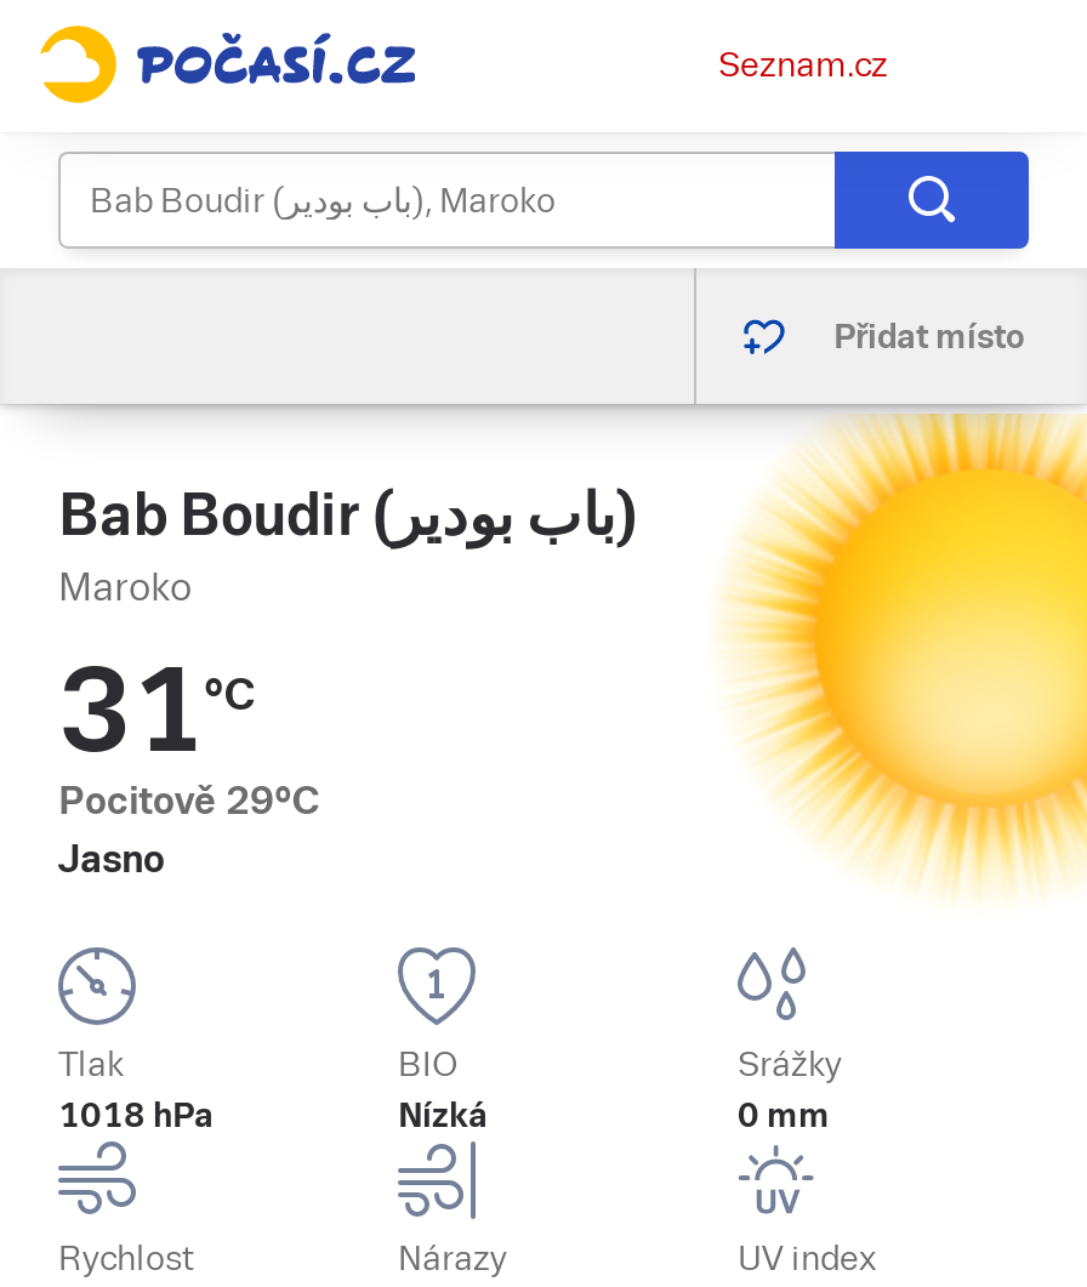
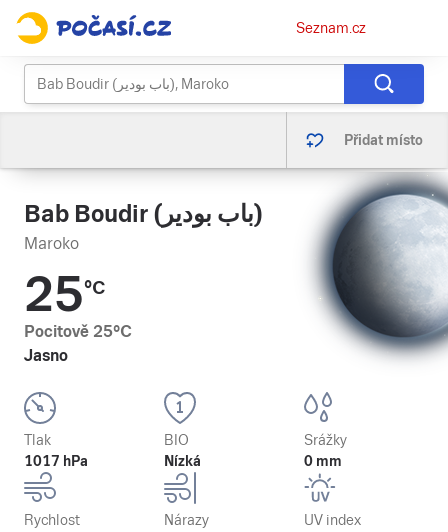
- [image]
+ [image]

- 31°C
+ 25°C

- Pocitově 29°C
+ Pocitově 25°C

- 1018 hPa
+ 1017 hPa
